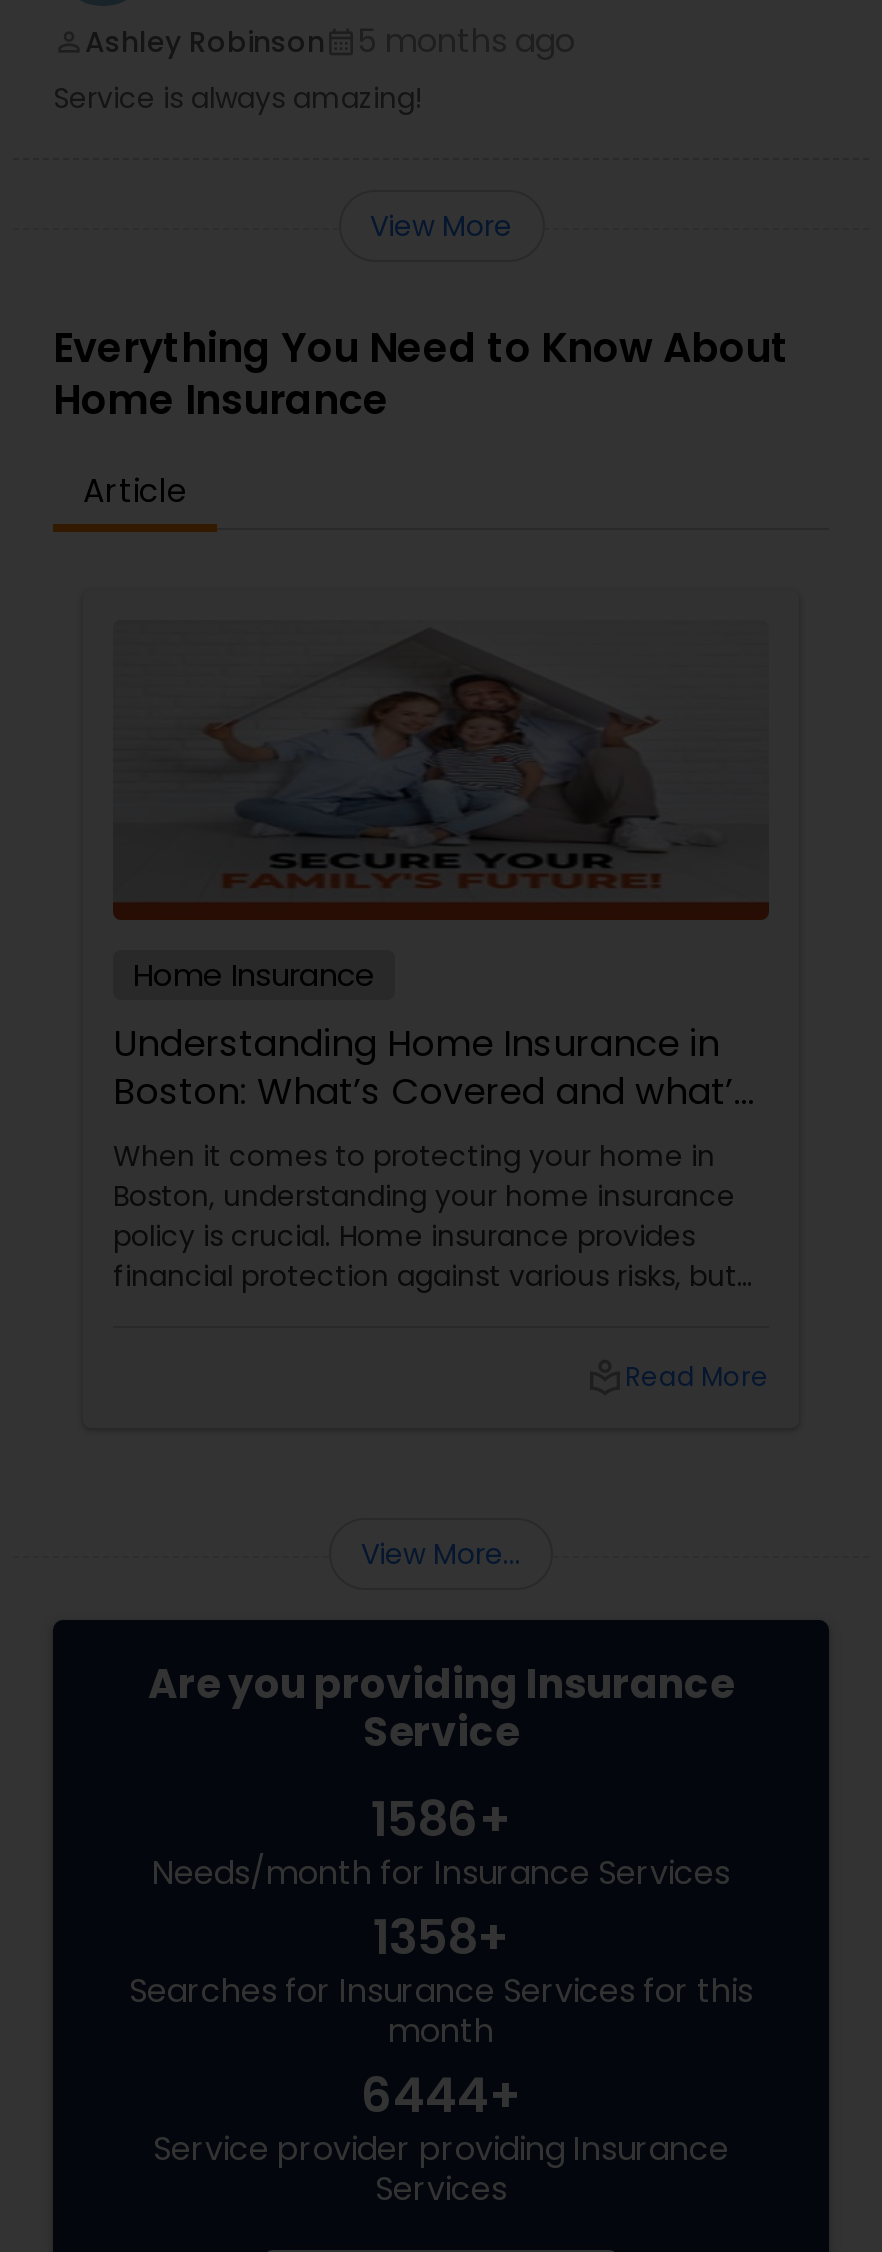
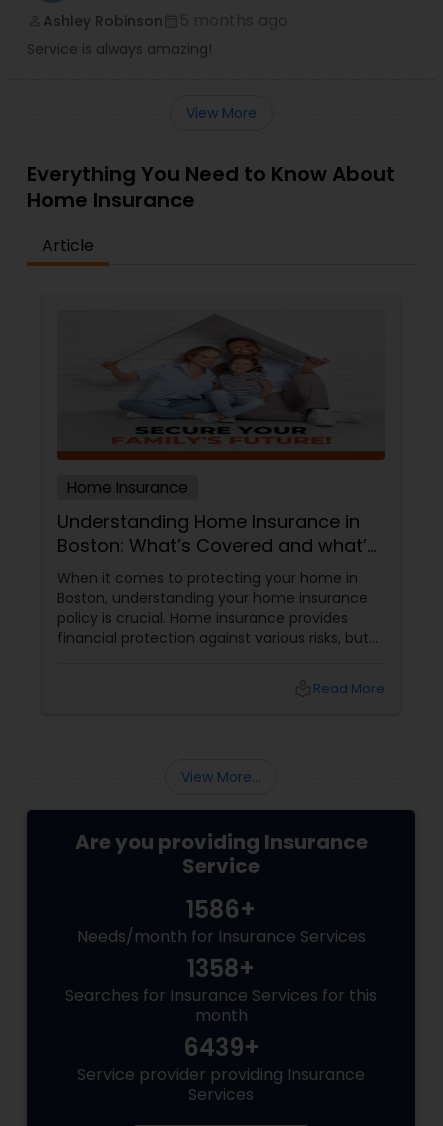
- 6444+
+ 6439+
